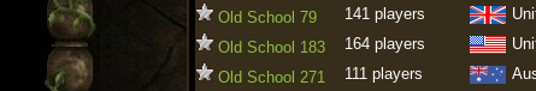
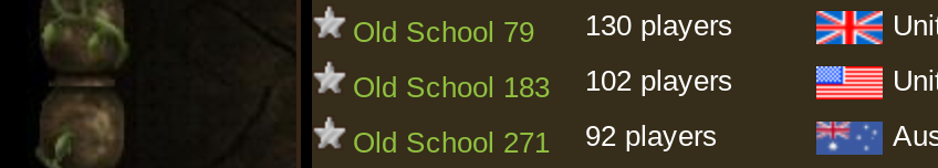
- Old School 79 141 players
+ Old School 79 130 players

- Old School 183 164 players
+ Old School 183 102 players

- Old School 271 111 players
+ Old School 271 92 players
